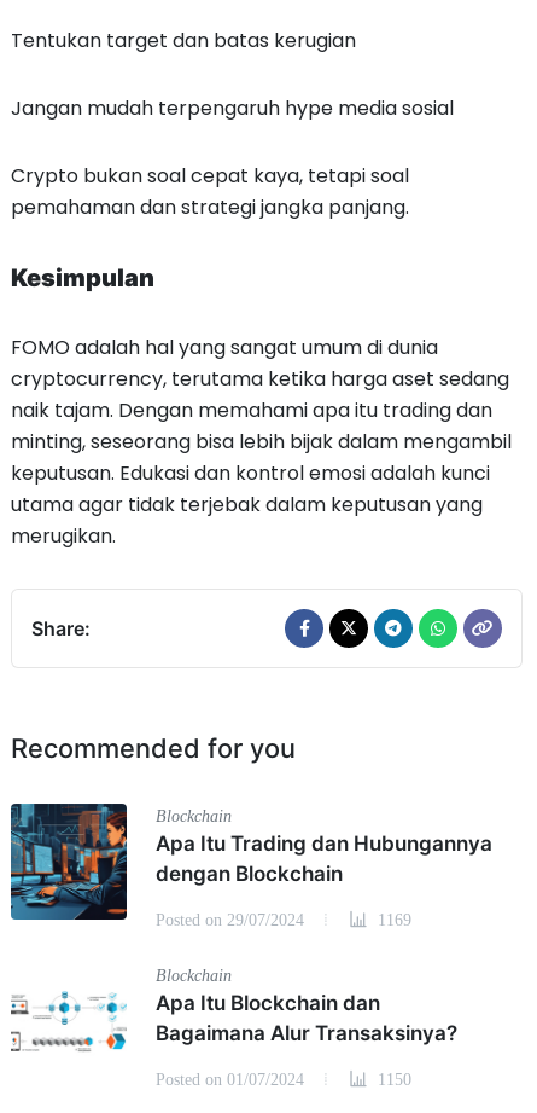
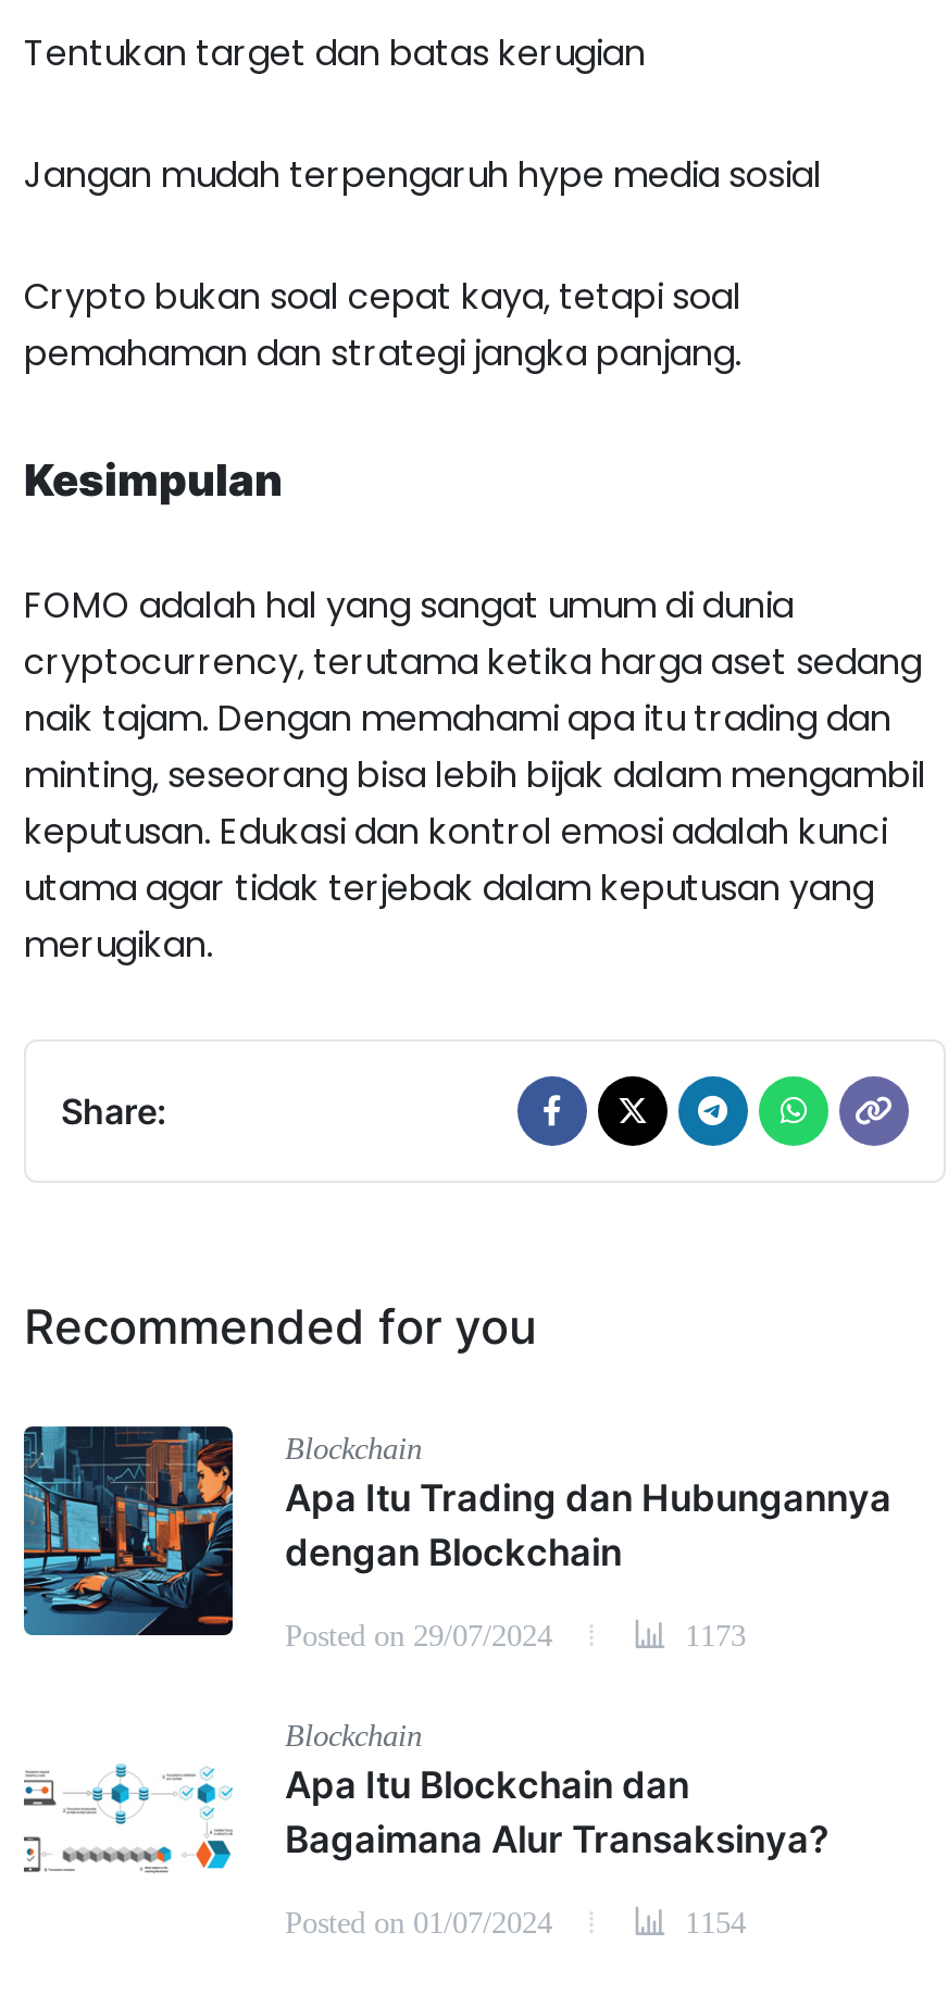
- 1169
+ 1173

- 1150
+ 1154
